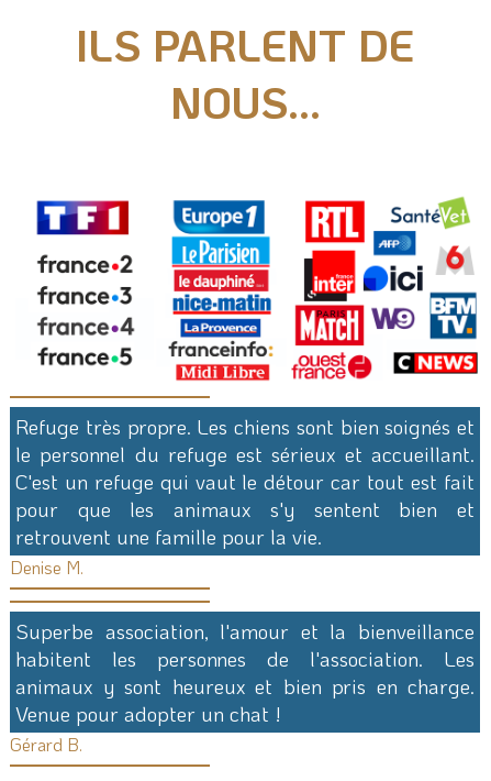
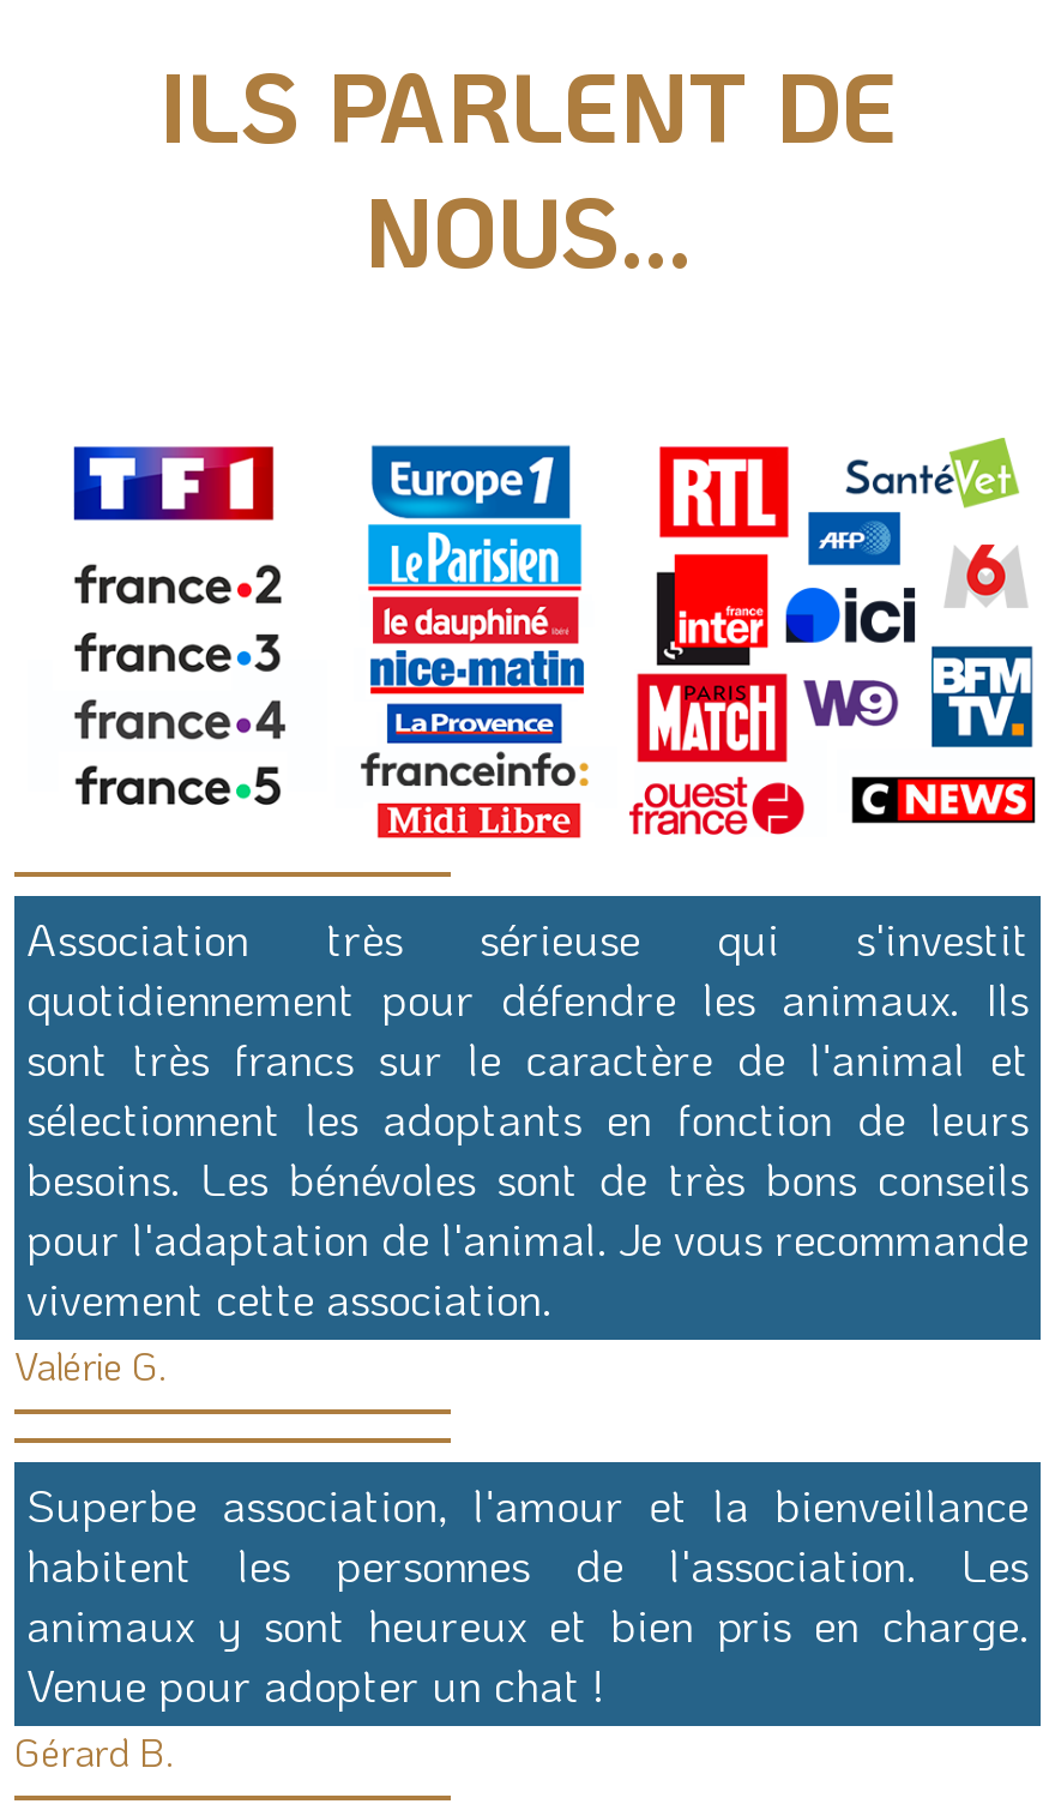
- Refuge très propre. Les chiens sont bien soignés et
- le personnel du refuge est sérieux et accueillant.
- C'est un refuge qui vaut le détour car tout est fait
- pour que les animaux s'y sentent bien et
- retrouvent une famille pour la vie.
- Denise M.
+ Association très sérieuse qui s'investit
+ quotidiennement pour défendre les animaux. Ils
+ sont très francs sur le caractère de l'animal et
+ sélectionnent les adoptants en fonction de leurs
+ besoins. Les bénévoles sont de très bons conseils
+ pour l'adaptation de l'animal. Je vous recommande
+ vivement cette association.
+ Valérie G.
